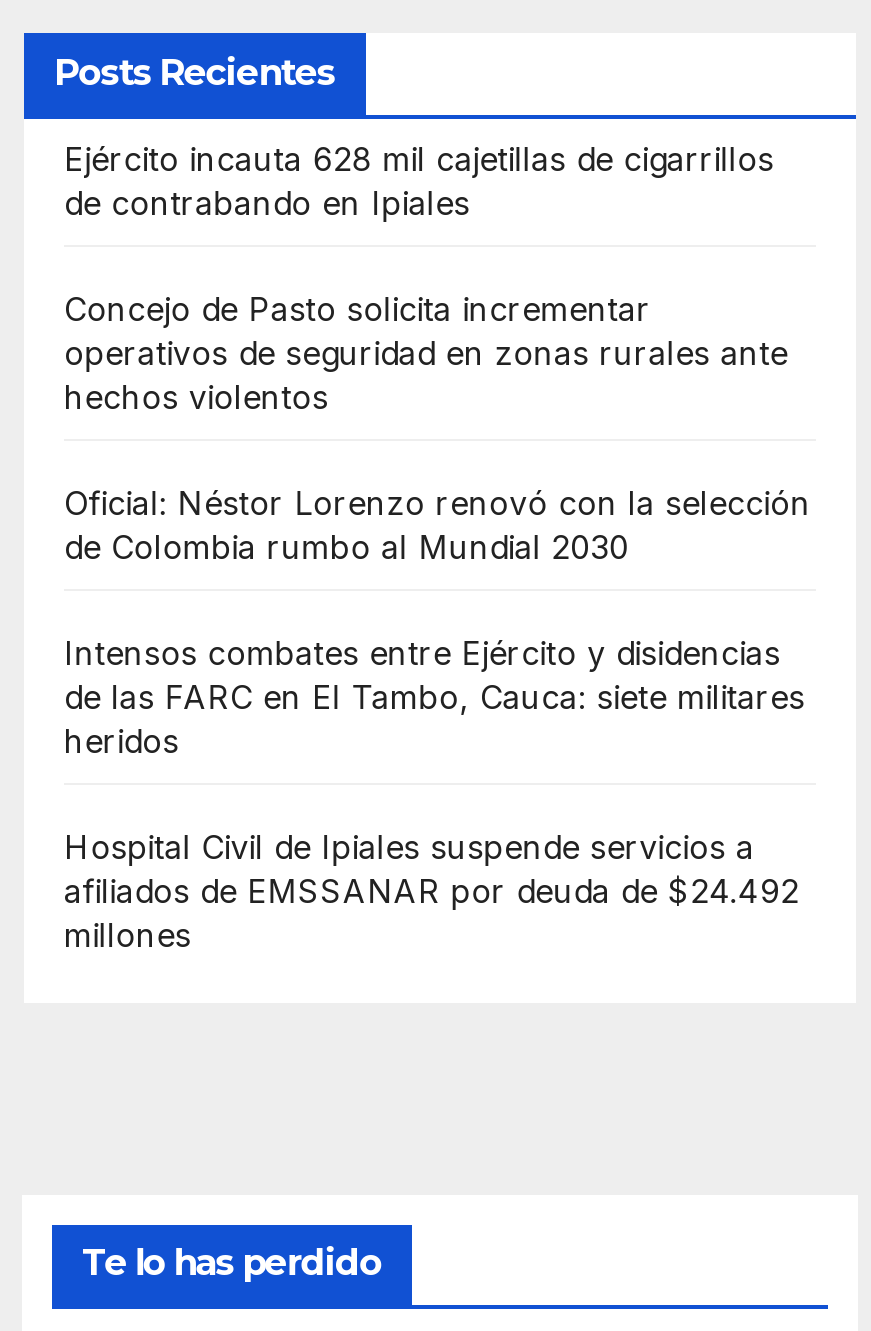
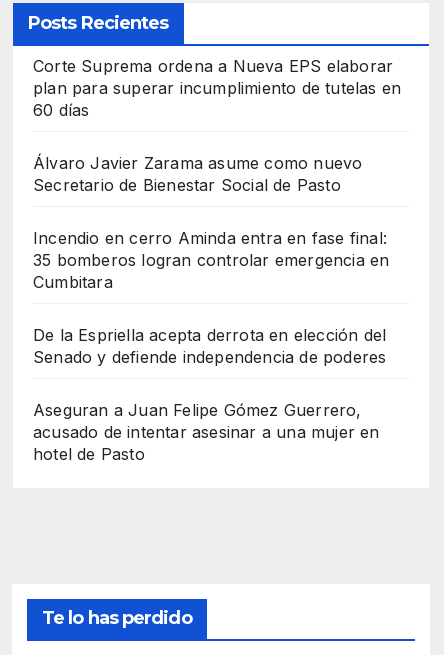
- Ejército incauta 628 mil cajetillas de cigarrillos
- de contrabando en Ipiales
+ Corte Suprema ordena a Nueva EPS elaborar
+ plan para superar incumplimiento de tutelas en
+ 60 días

- Concejo de Pasto solicita incrementar
- operativos de seguridad en zonas rurales ante
- hechos violentos
+ Álvaro Javier Zarama asume como nuevo
+ Secretario de Bienestar Social de Pasto

- Oficial: Néstor Lorenzo renovó con la selección
- de Colombia rumbo al Mundial 2030
+ Incendio en cerro Aminda entra en fase final:
+ 35 bomberos logran controlar emergencia en
+ Cumbitara

- Intensos combates entre Ejército y disidencias
- de las FARC en El Tambo, Cauca: siete militares
- heridos
+ De la Espriella acepta derrota en elección del
+ Senado y defiende independencia de poderes

- Hospital Civil de Ipiales suspende servicios a
- afiliados de EMSSANAR por deuda de $24.492
- millones
+ Aseguran a Juan Felipe Gómez Guerrero,
+ acusado de intentar asesinar a una mujer en
+ hotel de Pasto
